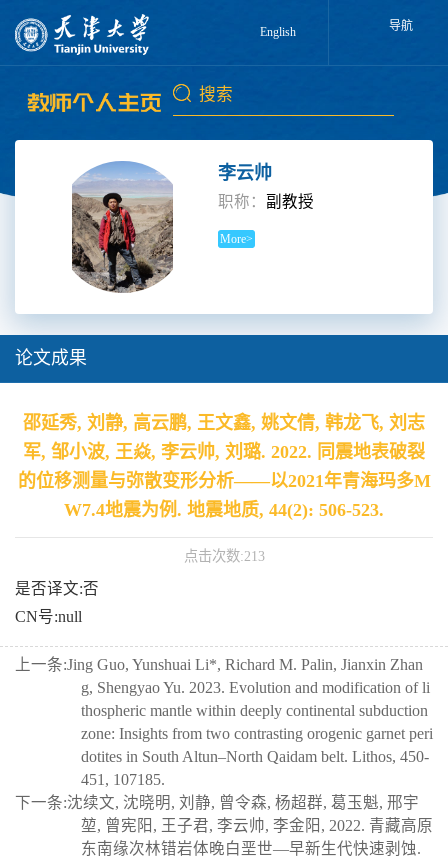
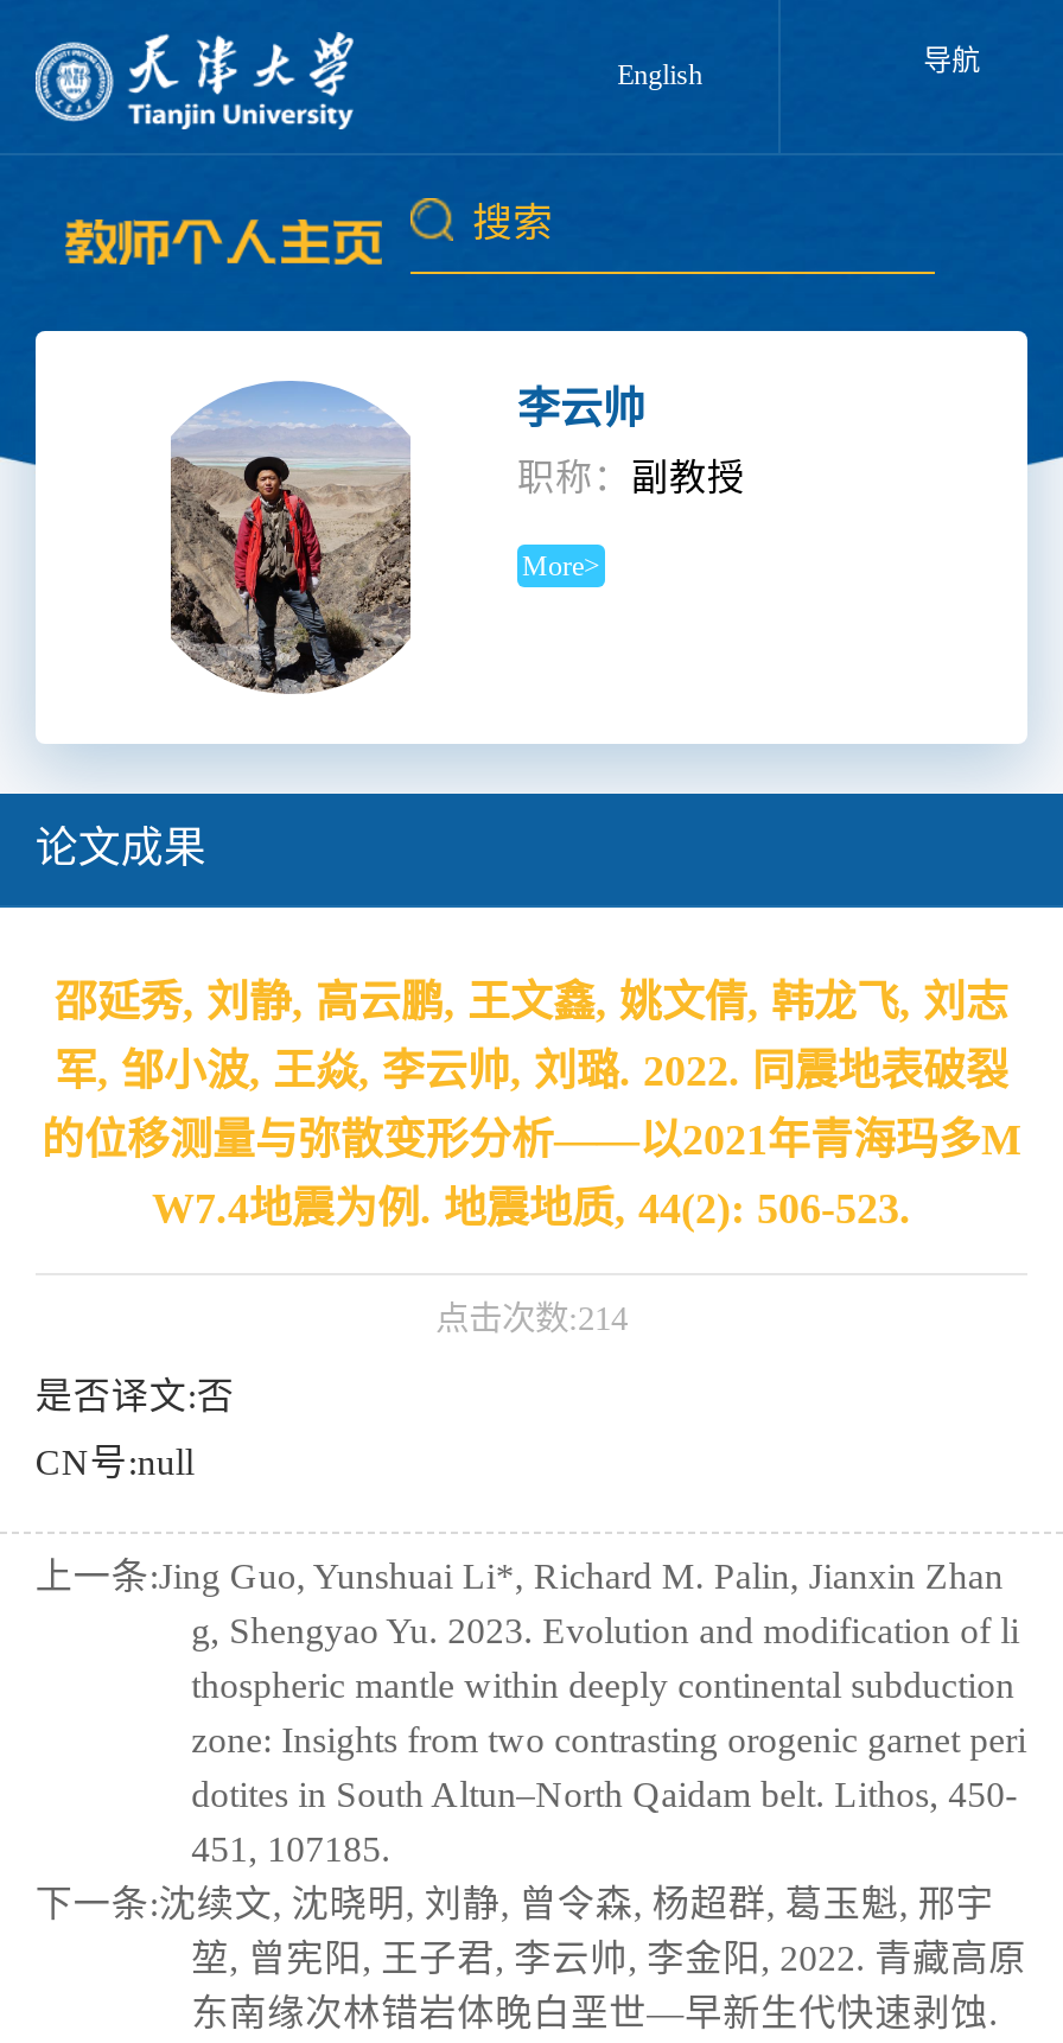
- 点击次数:213
+ 点击次数:214
